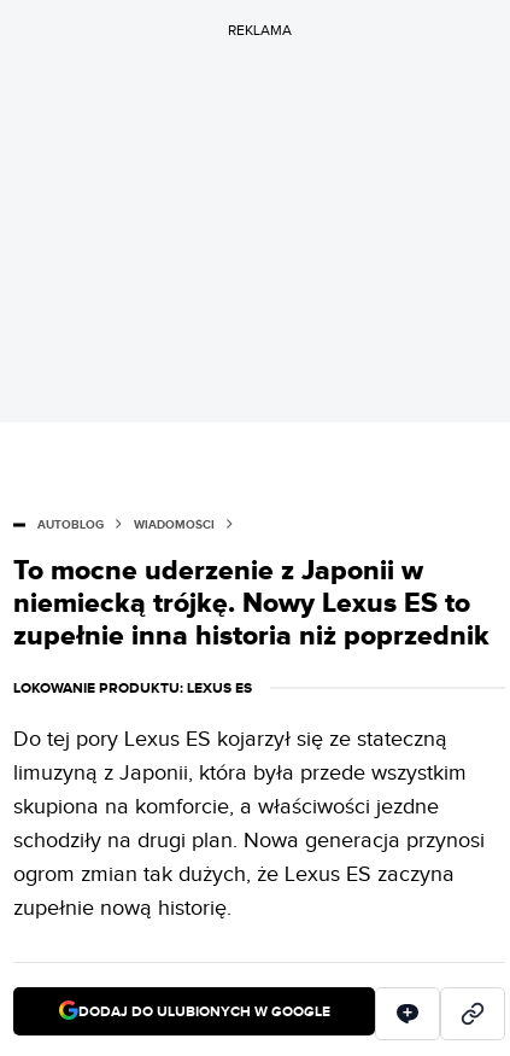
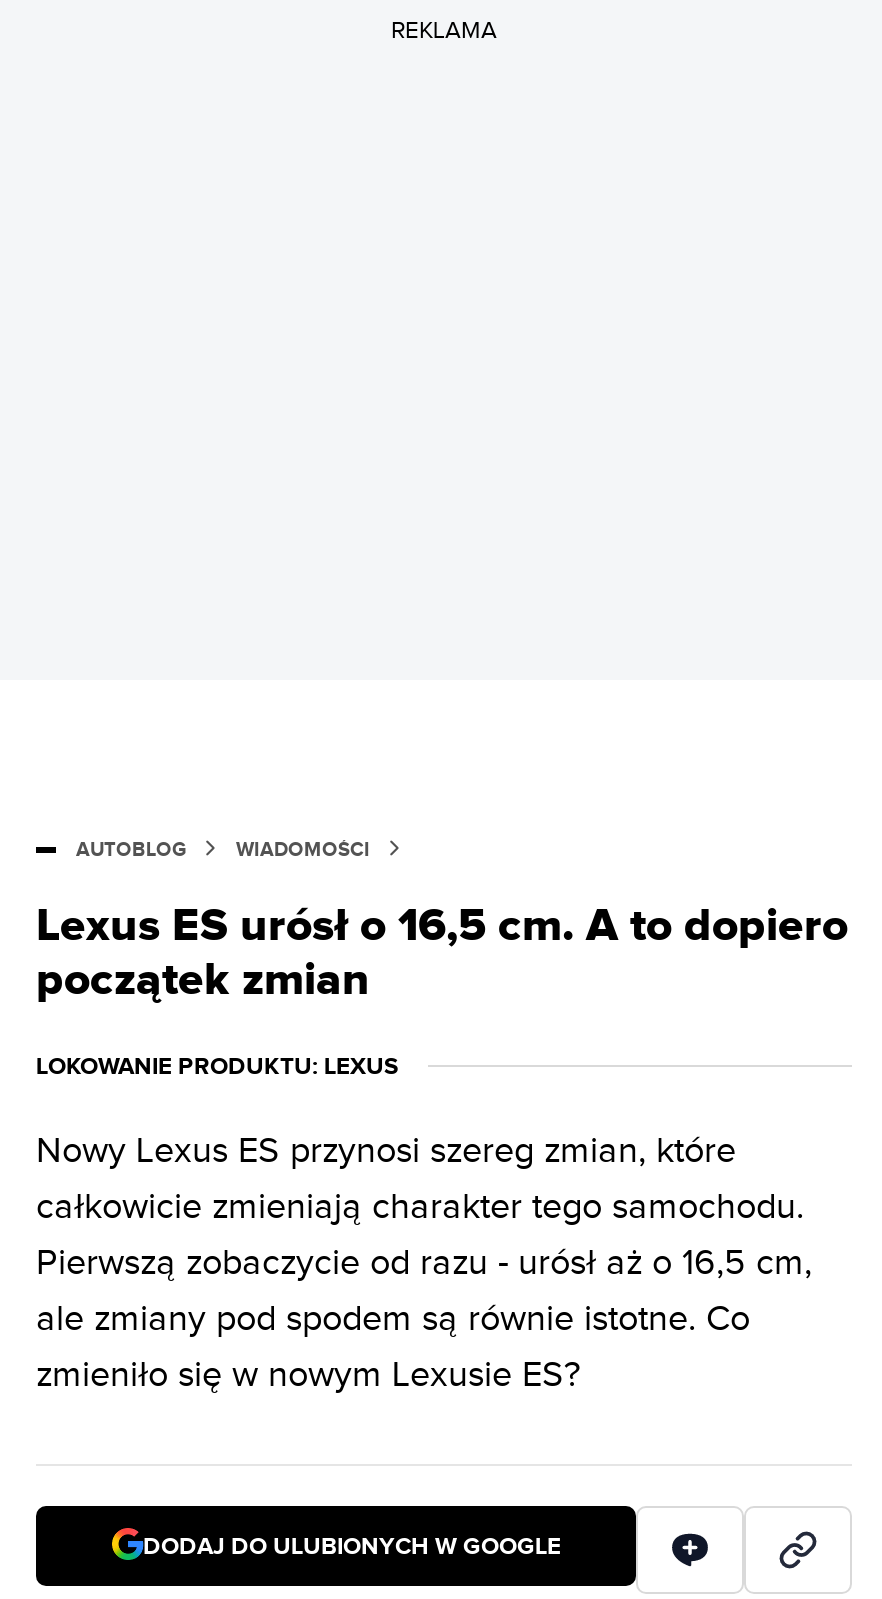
- To mocne uderzenie z Japonii w
- niemiecką trójkę. Nowy Lexus ES to
- zupełnie inna historia niż poprzednik
+ Lexus ES urósł o 16,5 cm. A to dopiero
+ początek zmian

- LOKOWANIE PRODUKTU: LEXUS ES
+ LOKOWANIE PRODUKTU: LEXUS

- Do tej pory Lexus ES kojarzył się ze stateczną
- limuzyną z Japonii, która była przede wszystkim
- skupiona na komforcie, a właściwości jezdne
- schodziły na drugi plan. Nowa generacja przynosi
- ogrom zmian tak dużych, że Lexus ES zaczyna
- zupełnie nową historię.
+ Nowy Lexus ES przynosi szereg zmian, które
+ całkowicie zmieniają charakter tego samochodu.
+ Pierwszą zobaczycie od razu - urósł aż o 16,5 cm,
+ ale zmiany pod spodem są równie istotne. Co
+ zmieniło się w nowym Lexusie ES?
